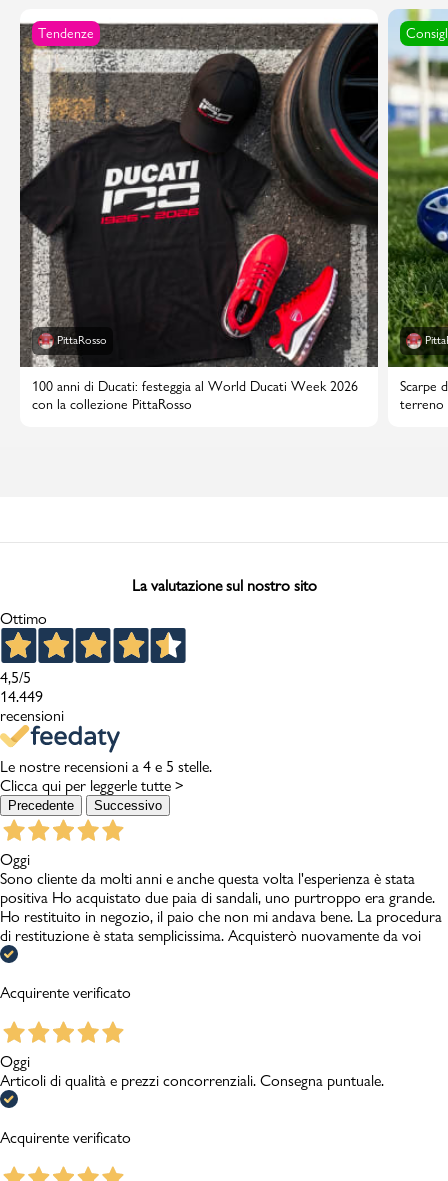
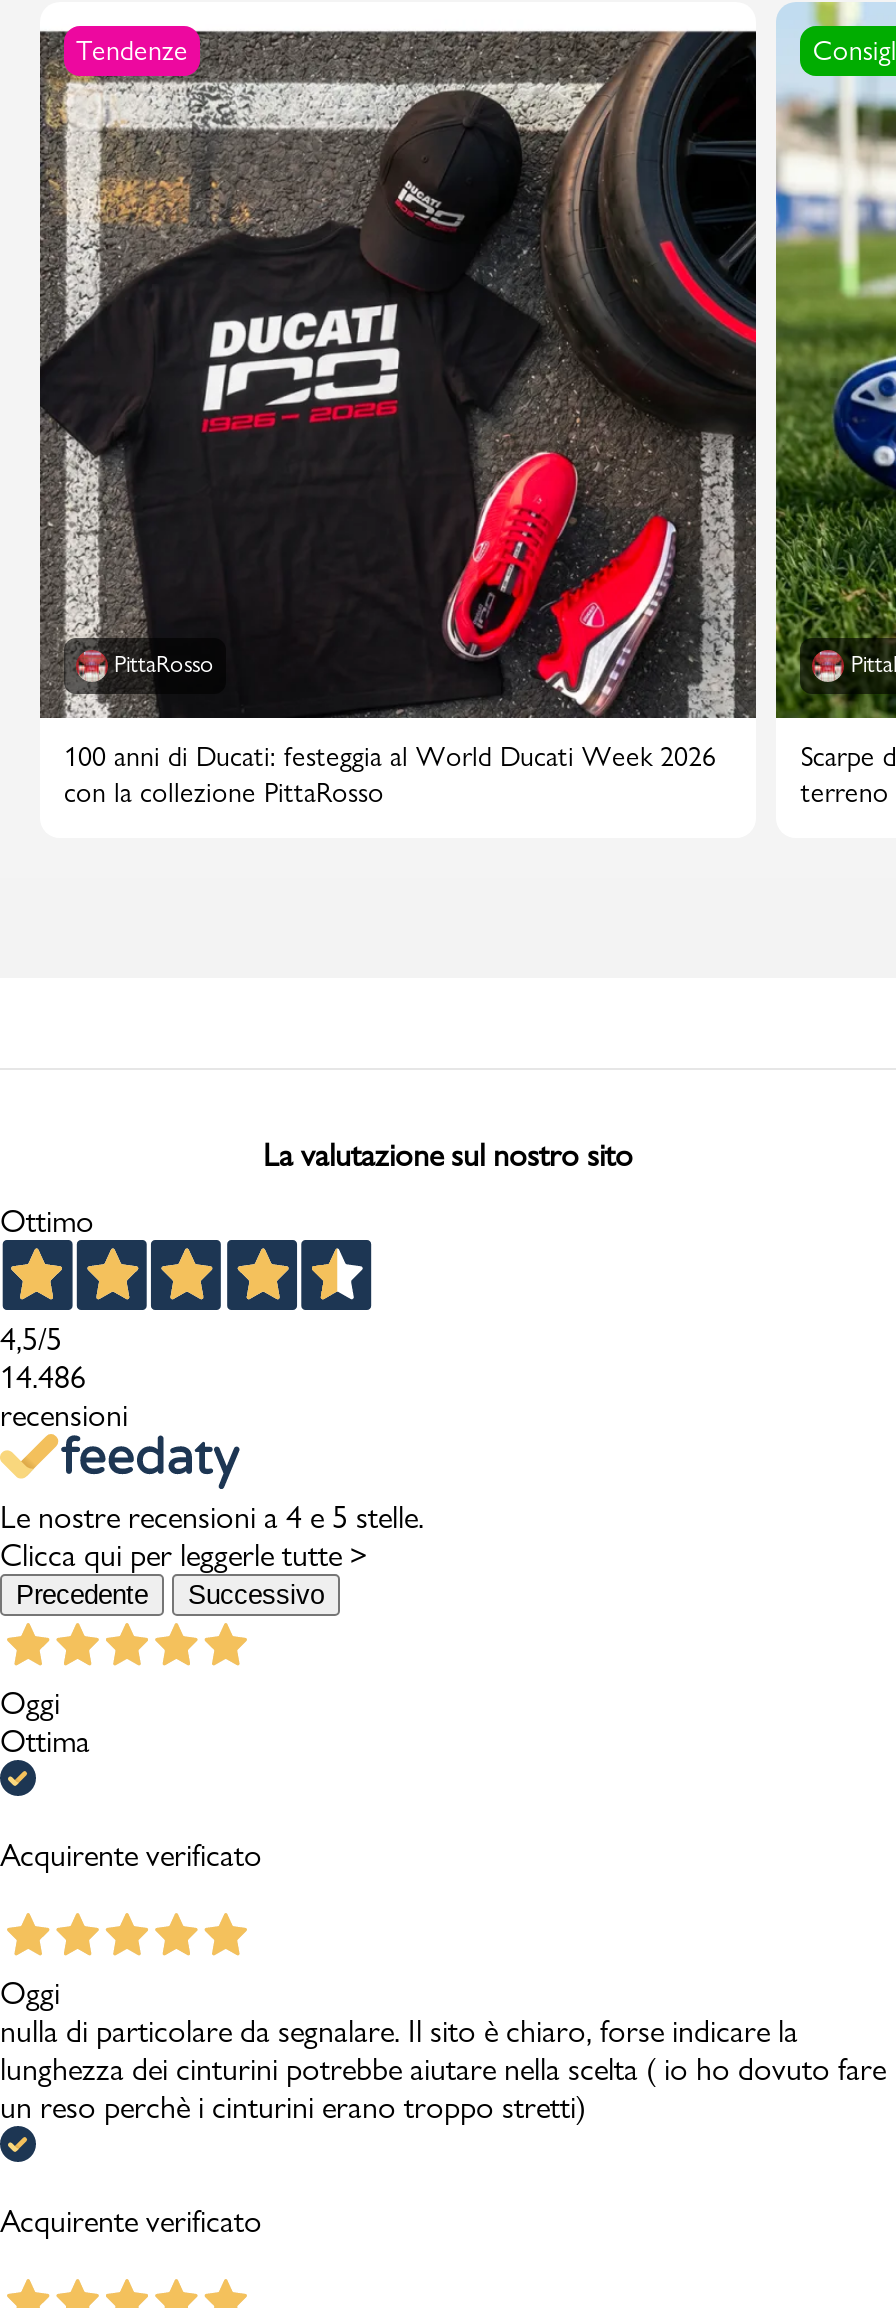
- 14.449
+ 14.486

- Sono cliente da molti anni e anche questa volta l'esperienza è stata
- positiva Ho acquistato due paia di sandali, uno purtroppo era grande.
- Ho restituito in negozio, il paio che non mi andava bene. La procedura
- di restituzione è stata semplicissima. Acquisterò nuovamente da voi
+ Ottima

moved up: Acquirente verificato | Oggi

- Articoli di qualità e prezzi concorrenziali. Consegna puntuale.
+ nulla di particolare da segnalare. Il sito è chiaro, forse indicare la
+ lunghezza dei cinturini potrebbe aiutare nella scelta ( io ho dovuto fare
+ un reso perchè i cinturini erano troppo stretti)
